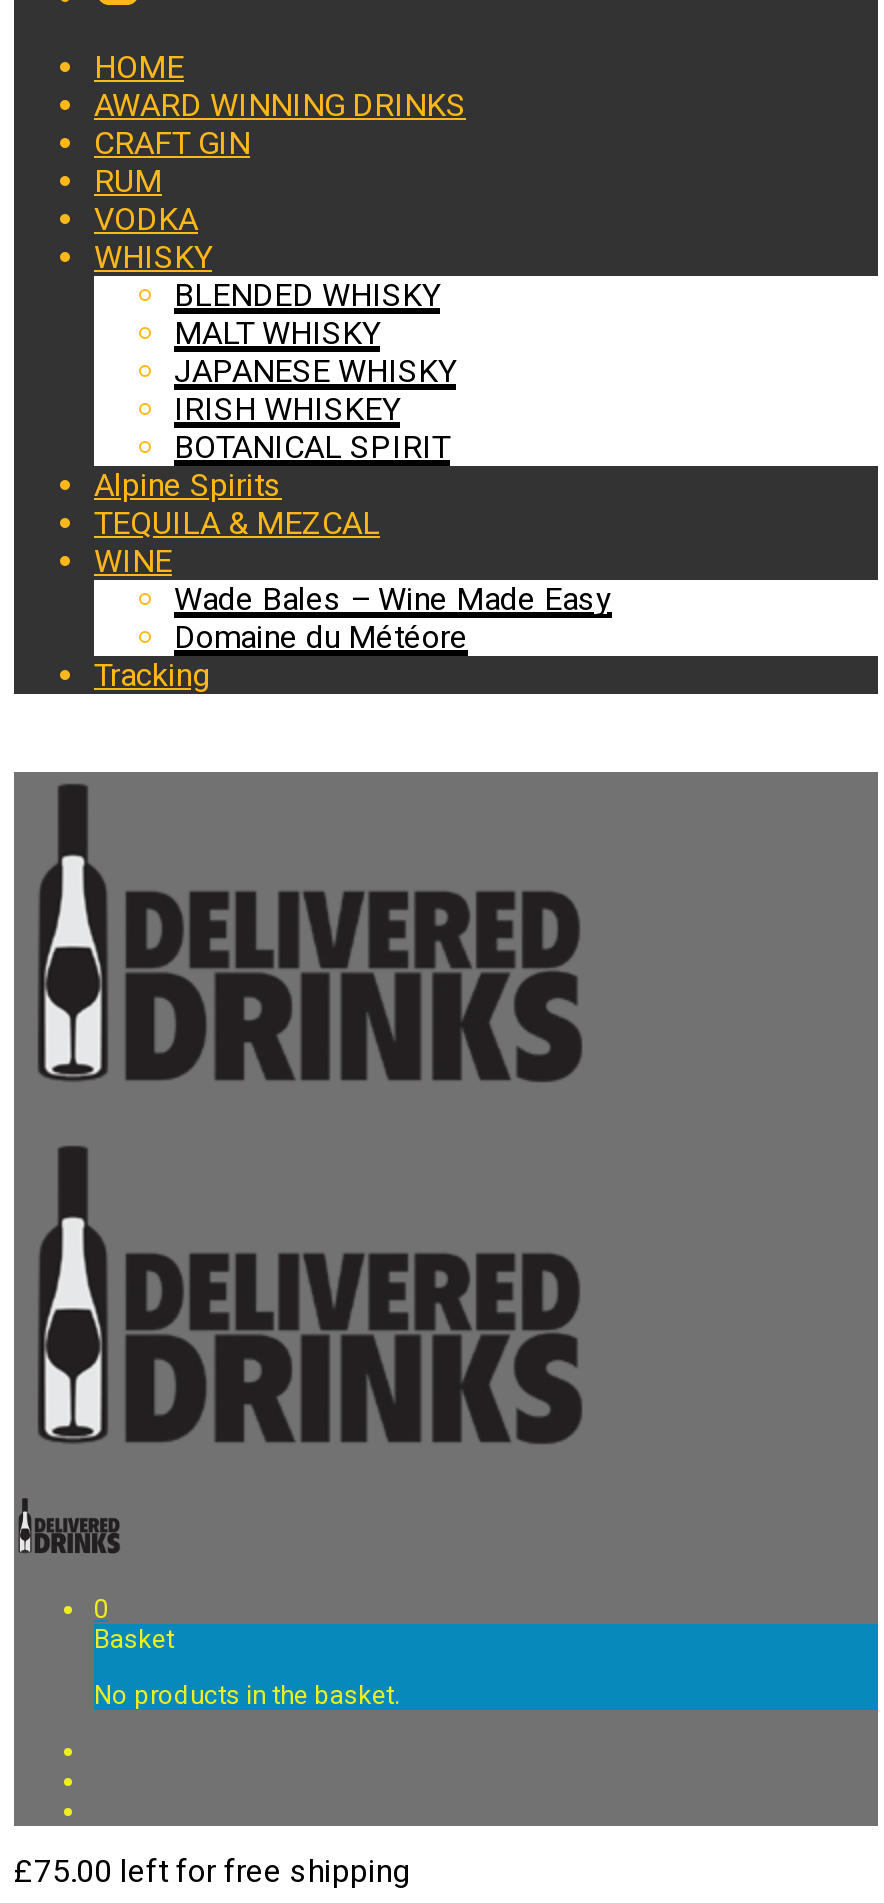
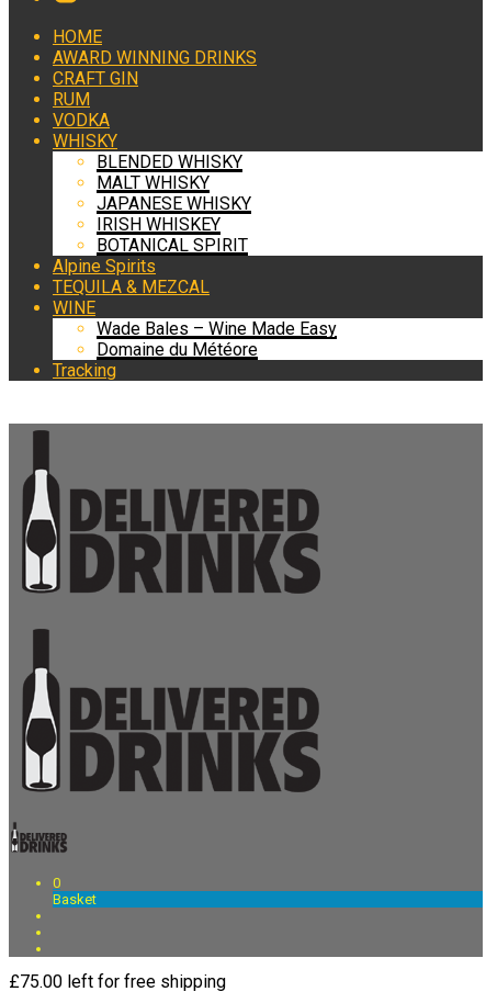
- No products in the basket.
